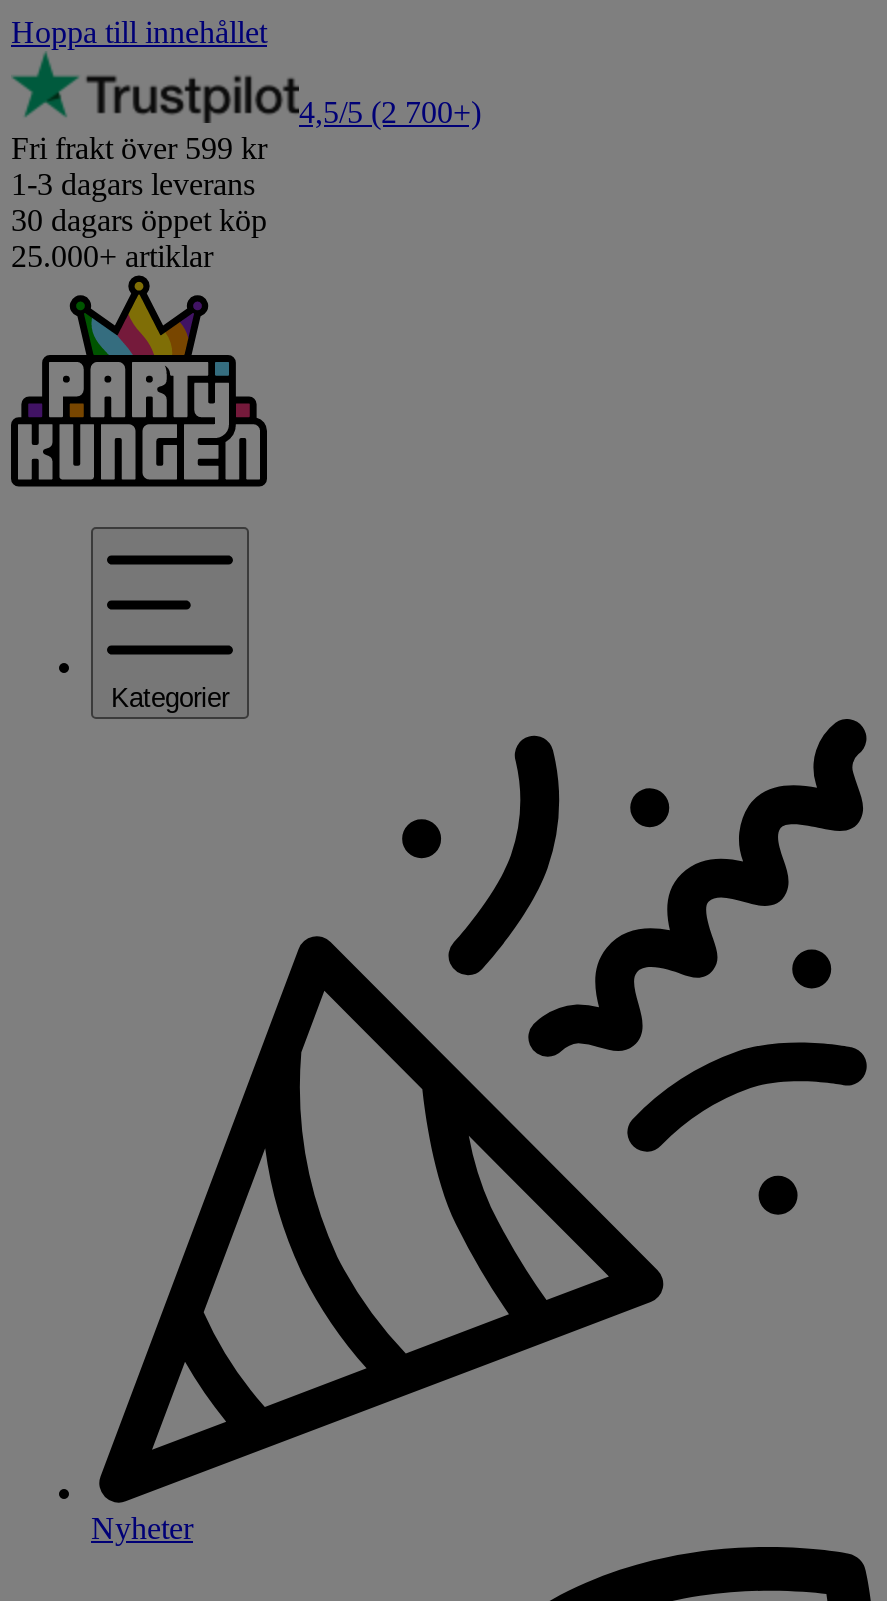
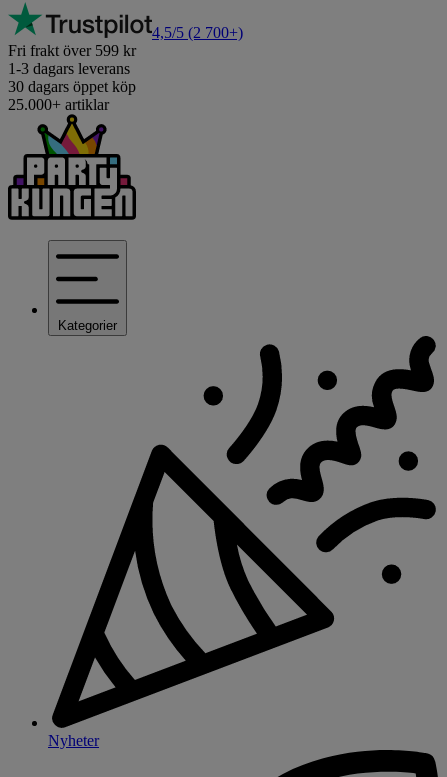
- Hoppa till innehållet
